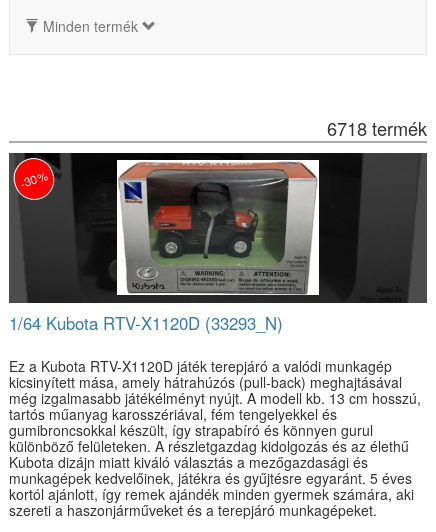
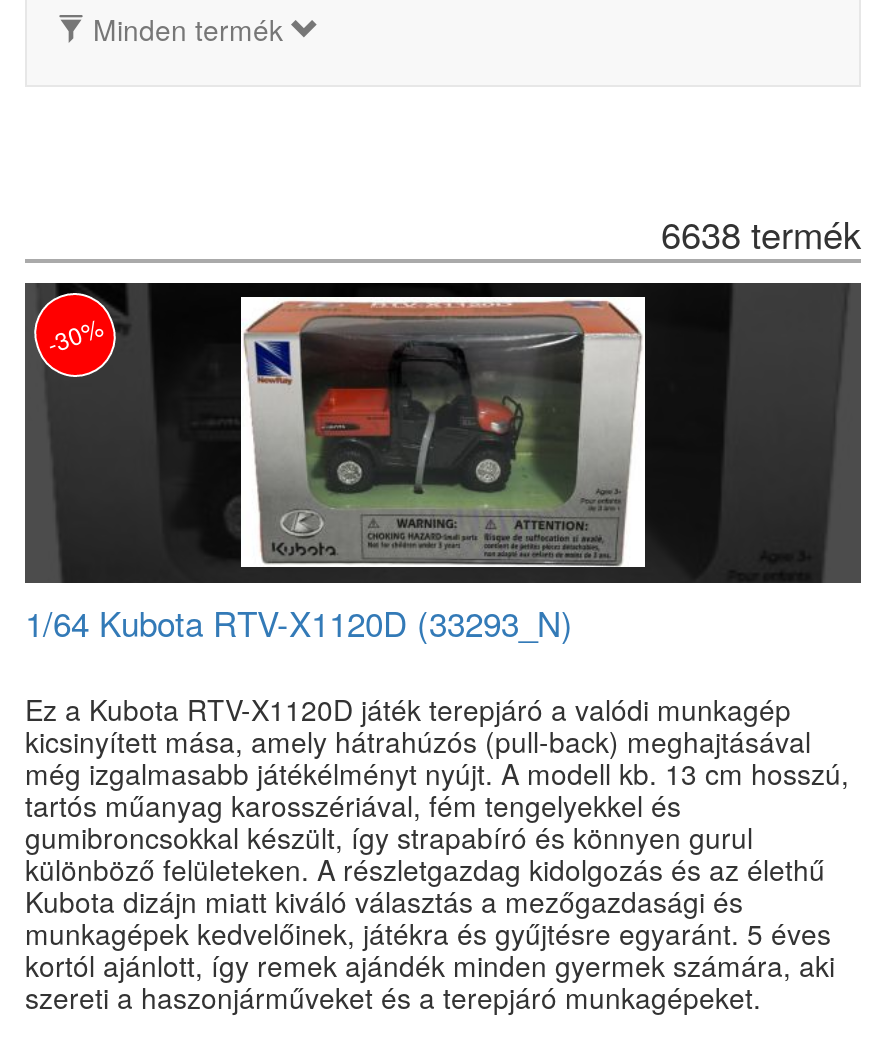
- 6718 termék
+ 6638 termék
